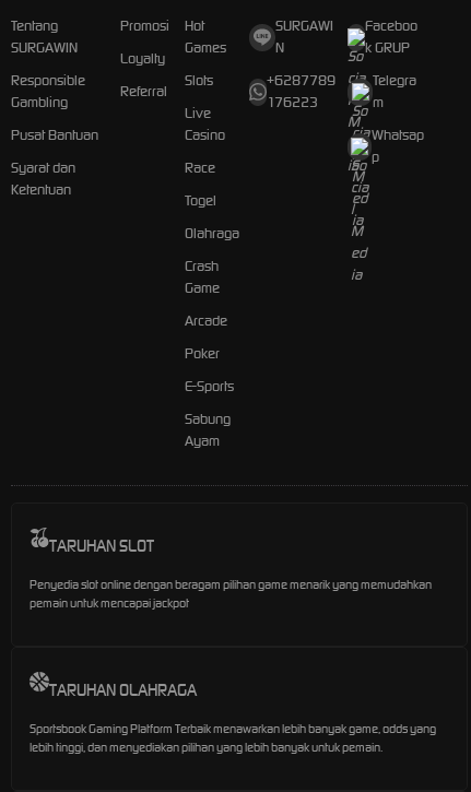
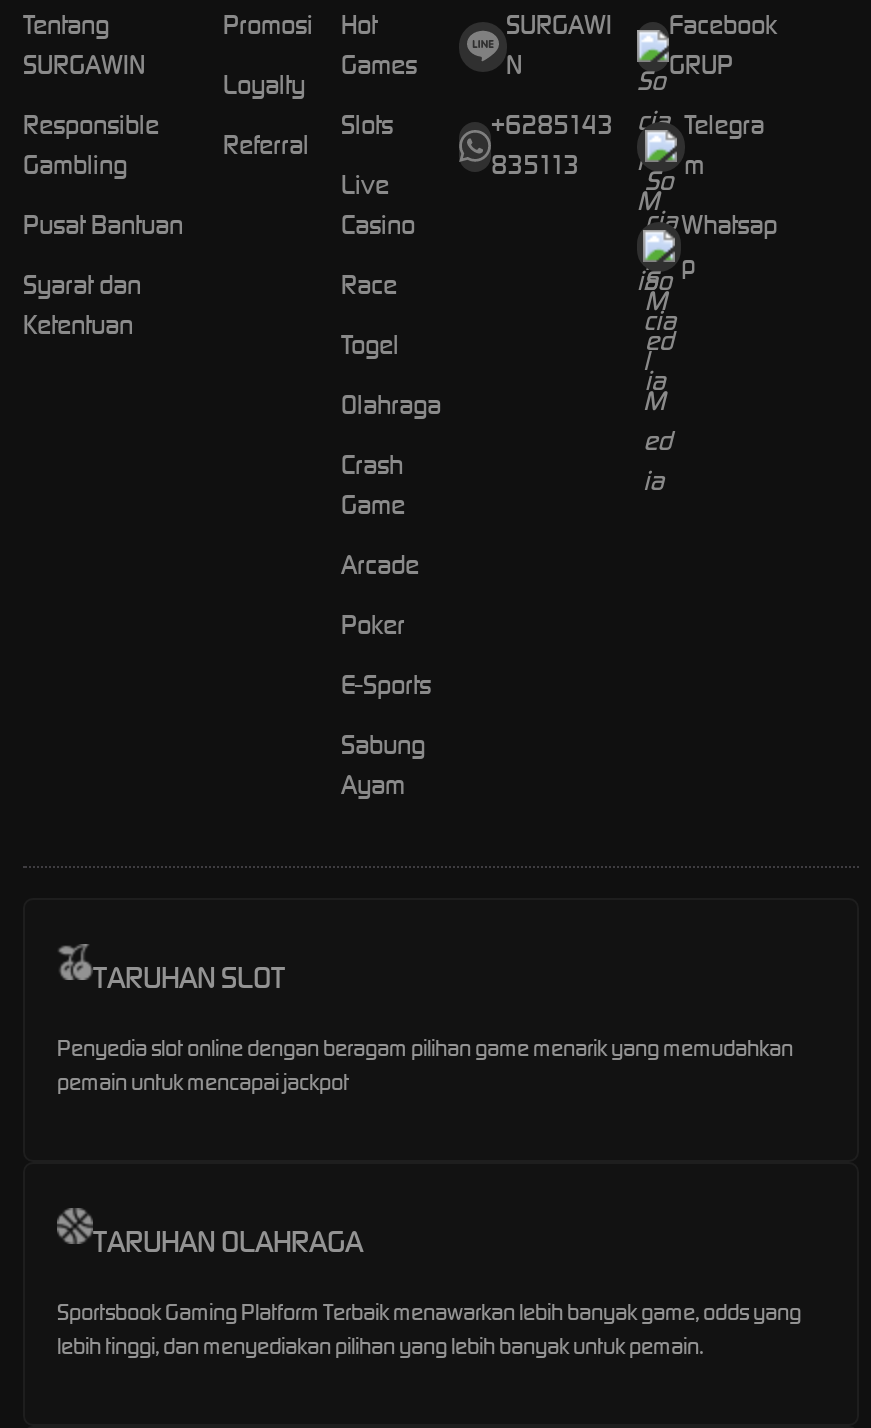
- +6287789
+ +6285143

- 176223
+ 835113
